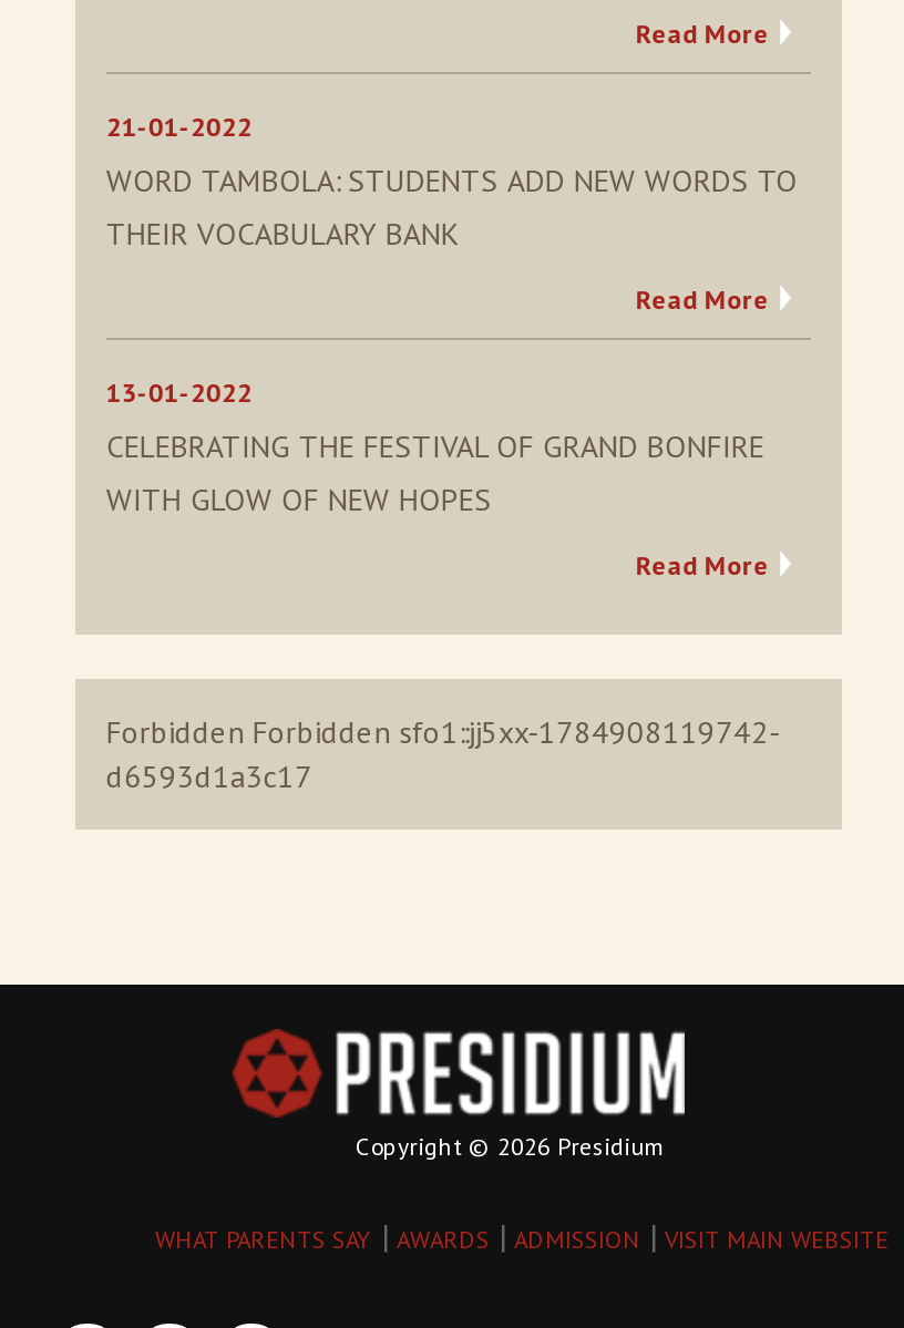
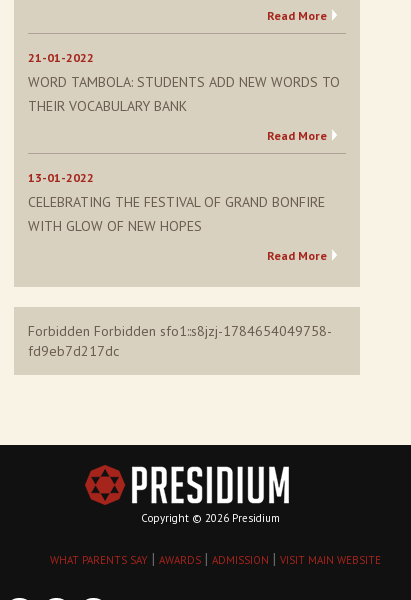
- Forbidden Forbidden sfo1::jj5xx-1784908119742-
- d6593d1a3c17
+ Forbidden Forbidden sfo1::s8jzj-1784654049758-
+ fd9eb7d217dc
